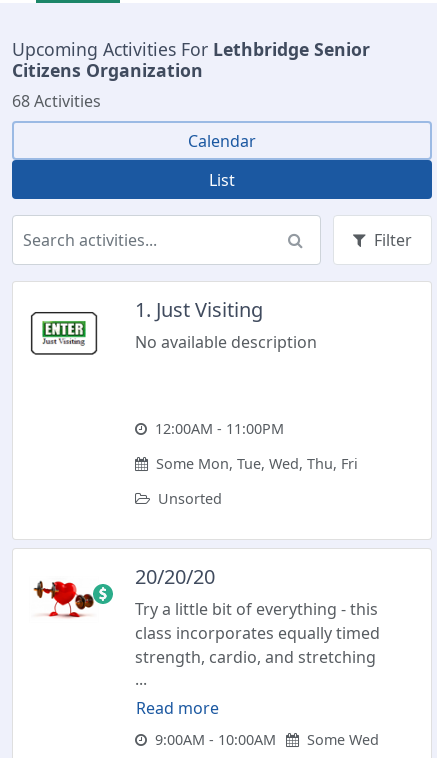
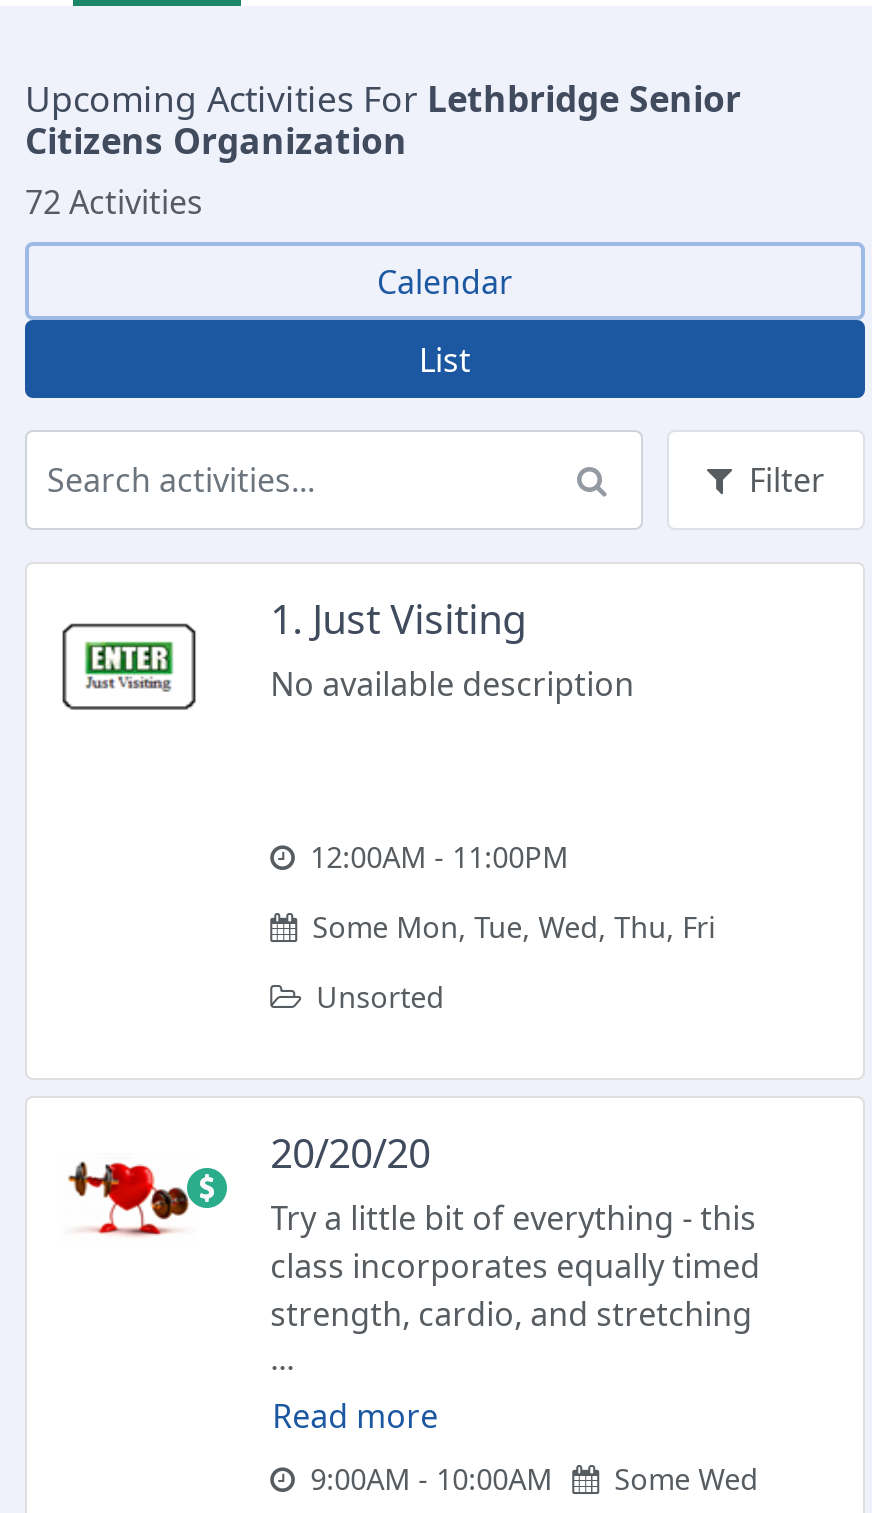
- 68 Activities
+ 72 Activities
